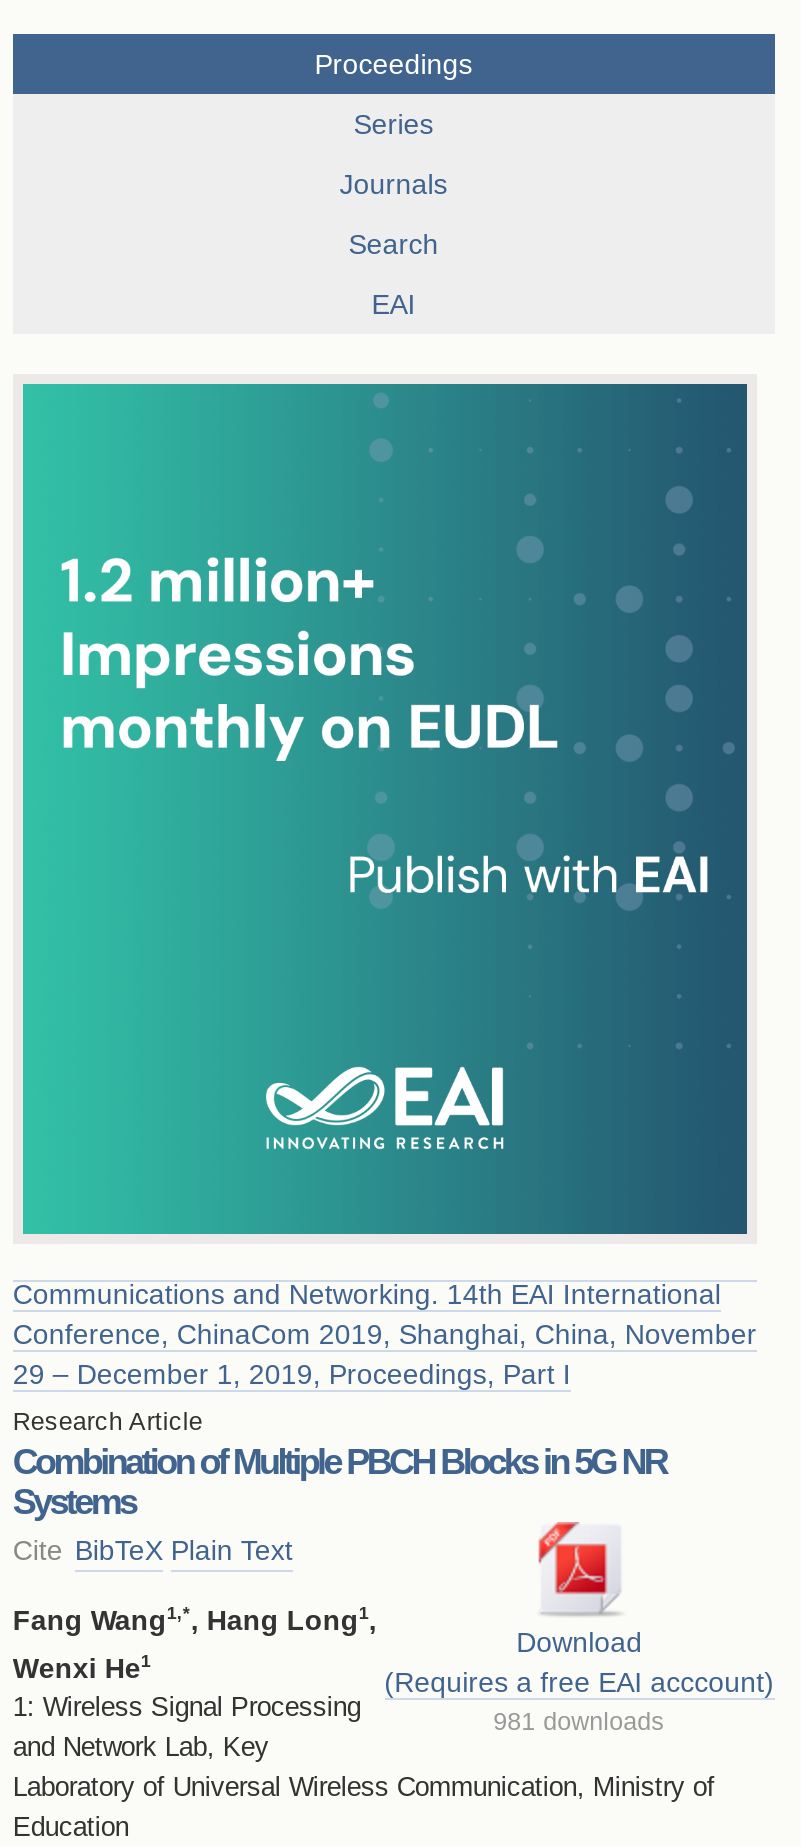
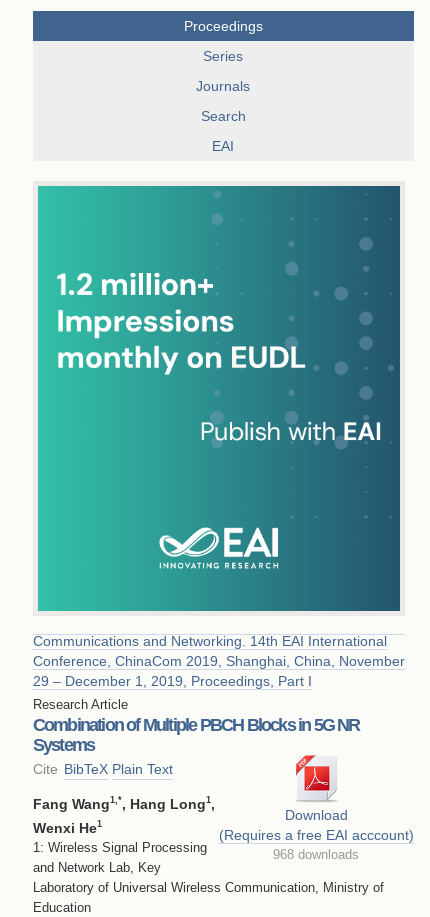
- 981 downloads
+ 968 downloads
